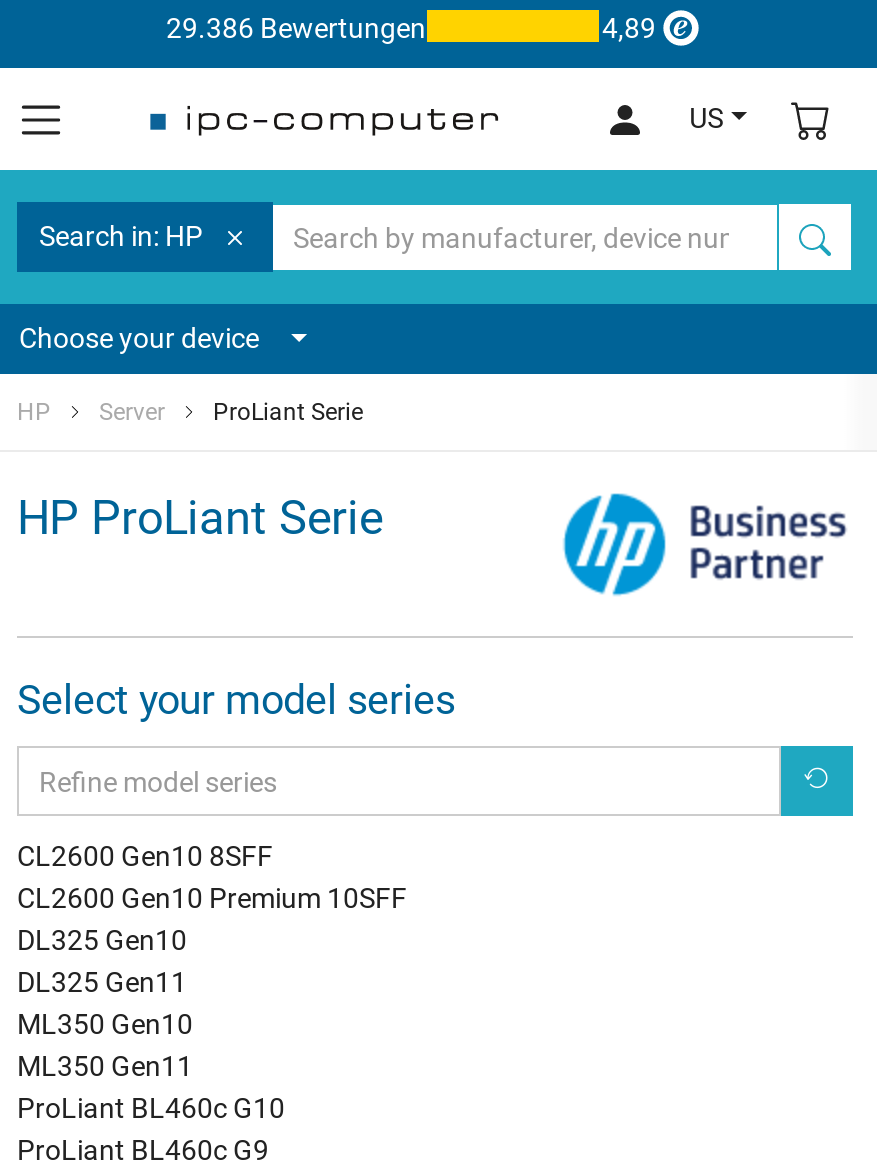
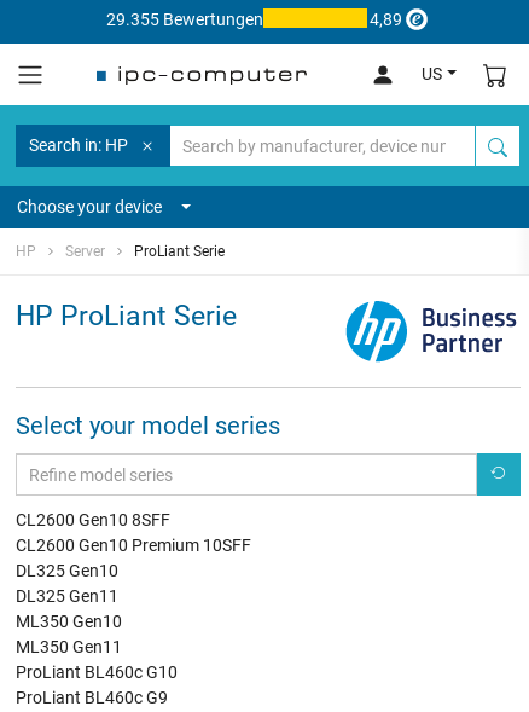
- 29.386 Bewertungen
+ 29.355 Bewertungen
